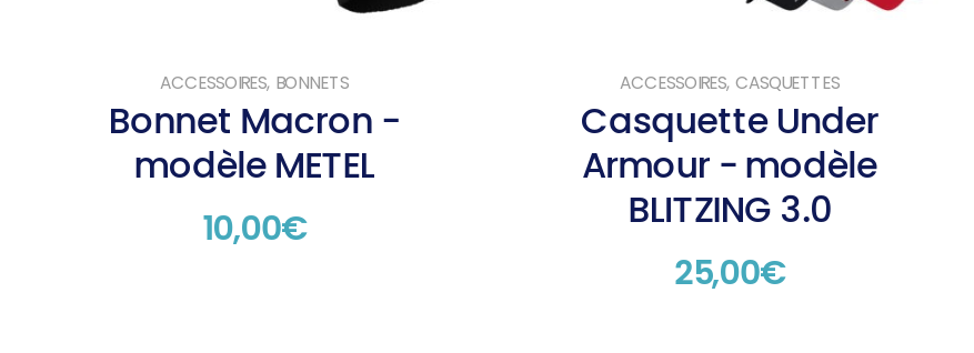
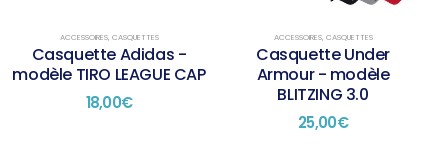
- ACCESSOIRES, BONNETS
- Bonnet Macron -
- modèle METEL
- 10,00€
+ ACCESSOIRES, CASQUETTES
+ Casquette Adidas -
+ modèle TIRO LEAGUE CAP
+ 18,00€
